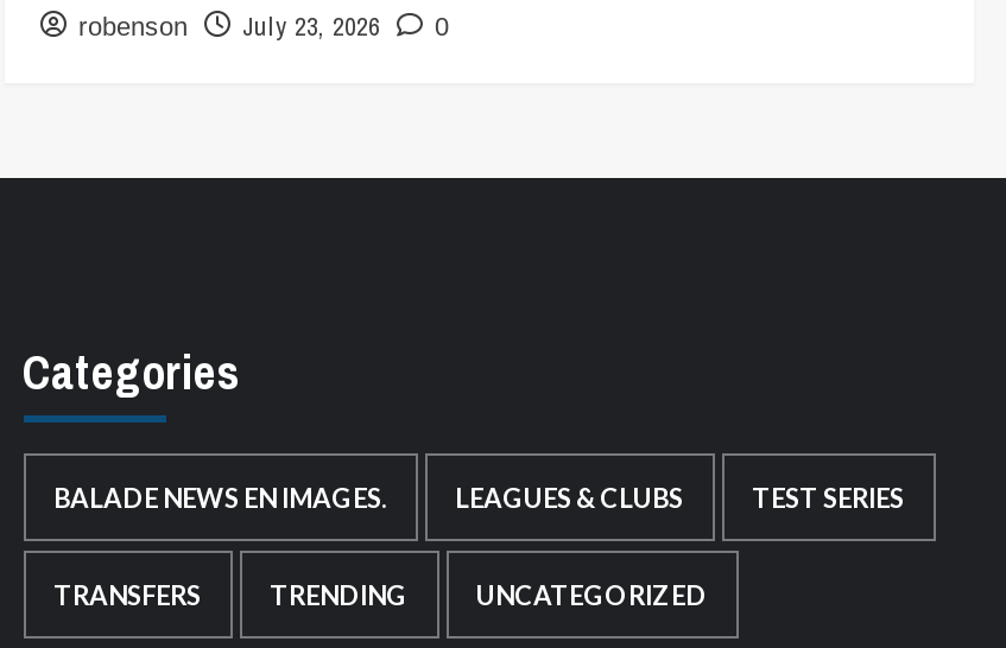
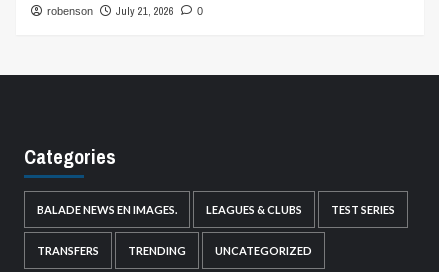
- robenson July 23, 2026 0
+ robenson July 21, 2026 0
